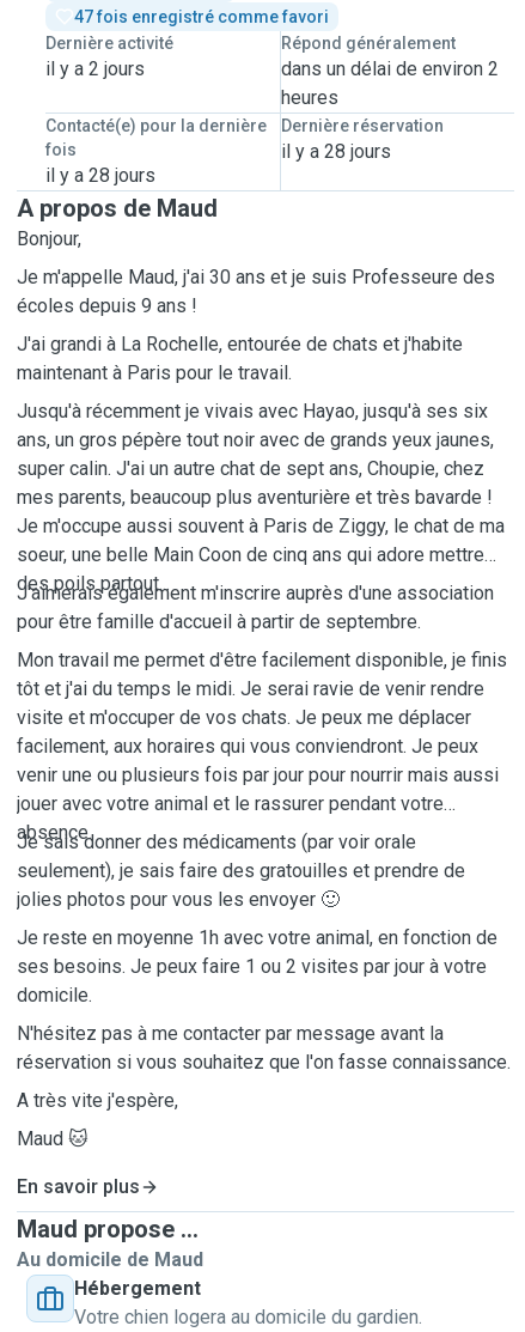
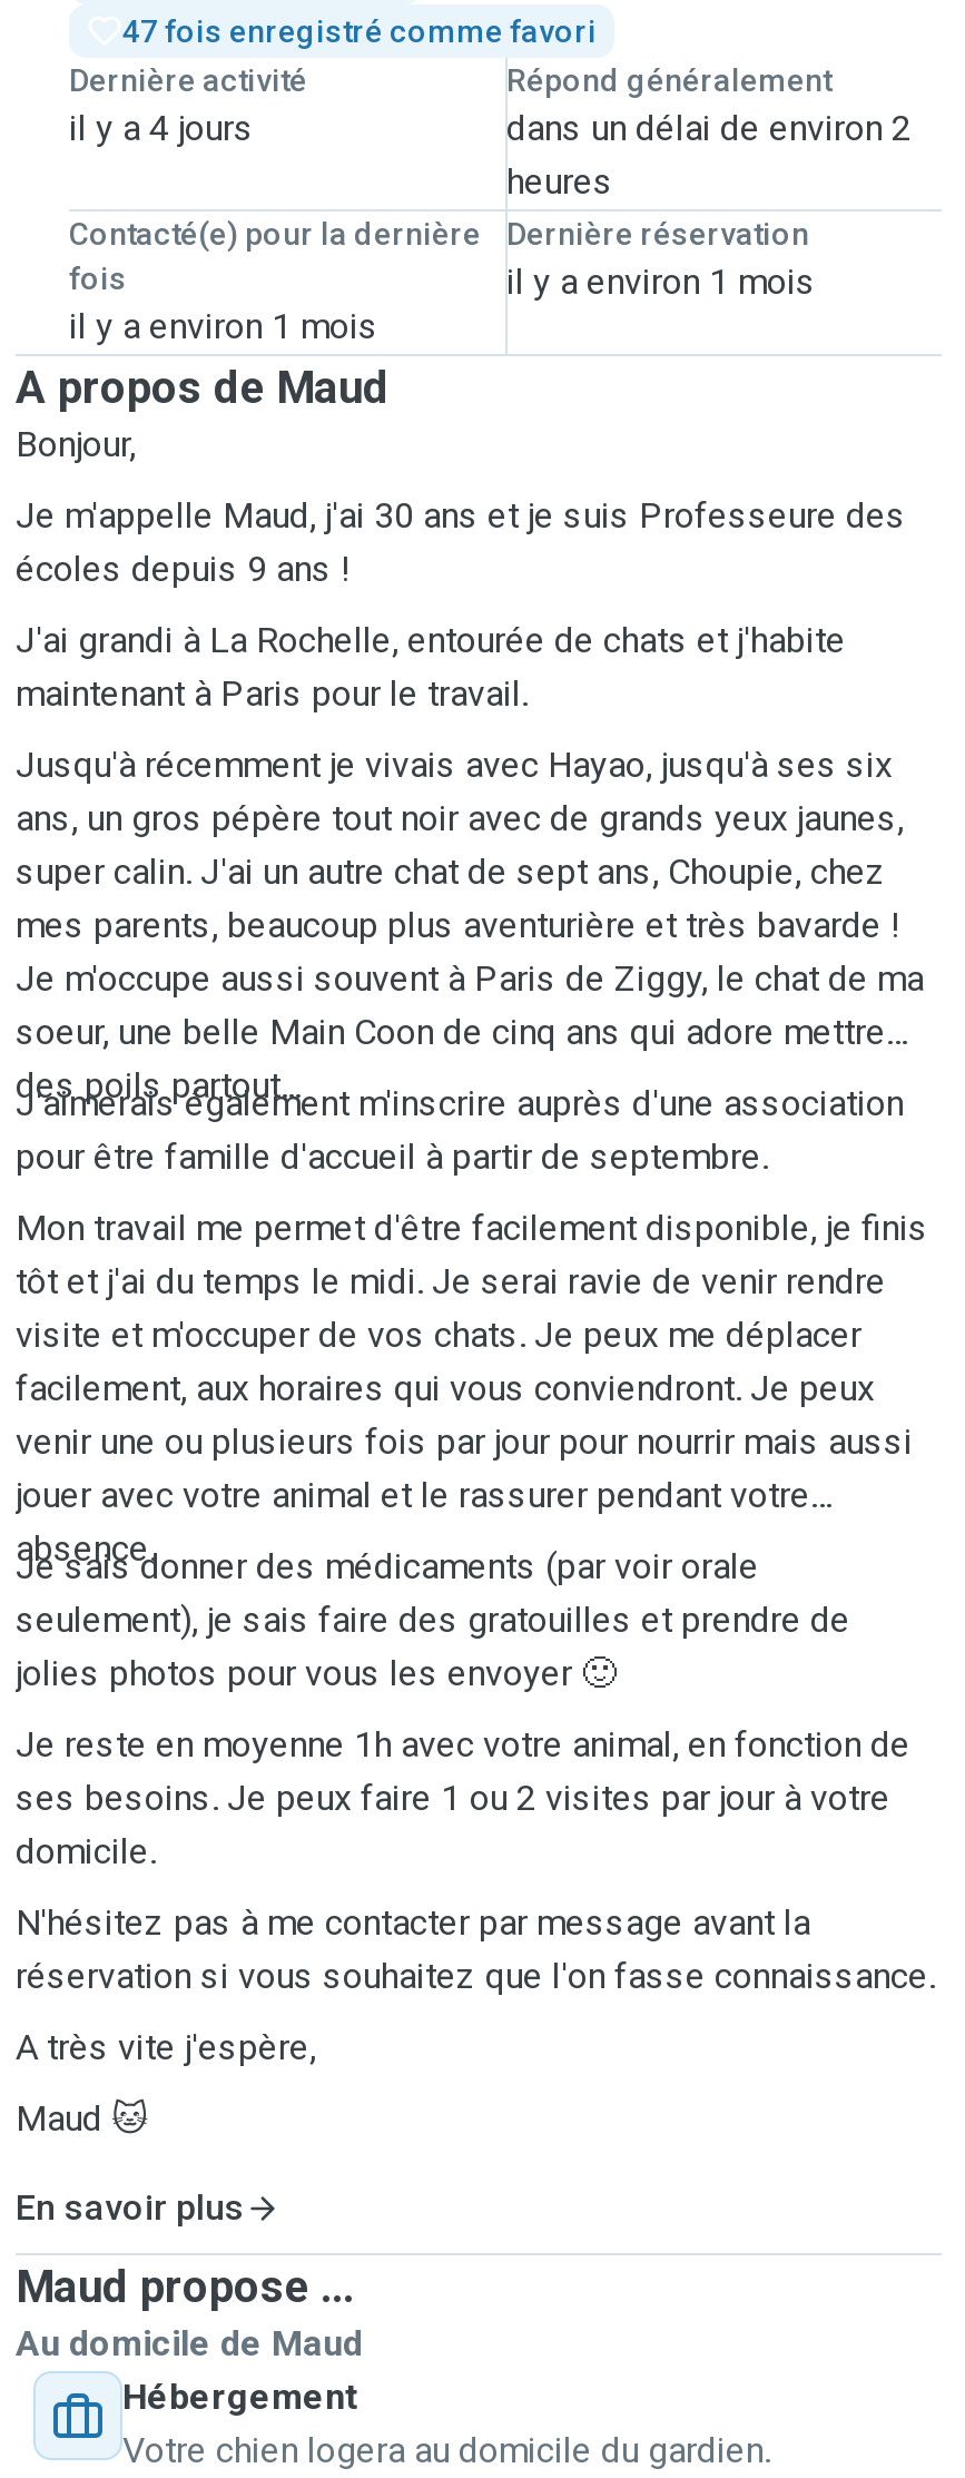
- il y a 2 jours
+ il y a 4 jours

- il y a 28 jours
+ il y a environ 1 mois

- il y a 28 jours
+ il y a environ 1 mois
